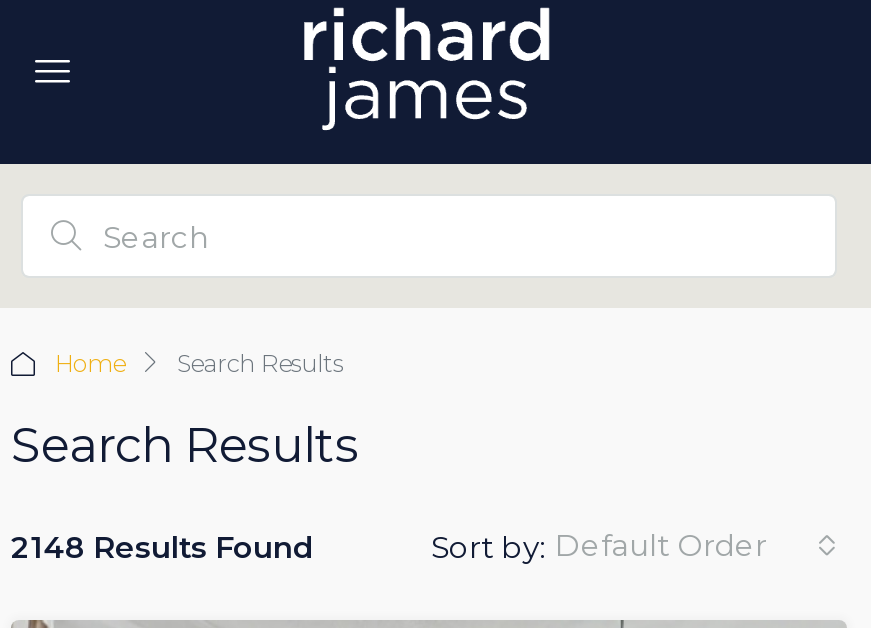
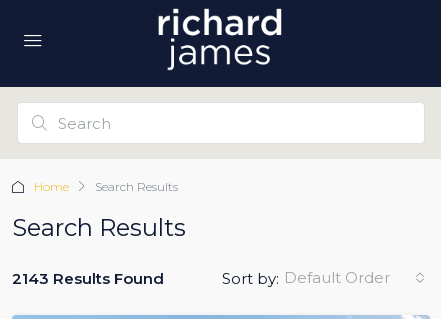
- 2148 Results Found
+ 2143 Results Found
